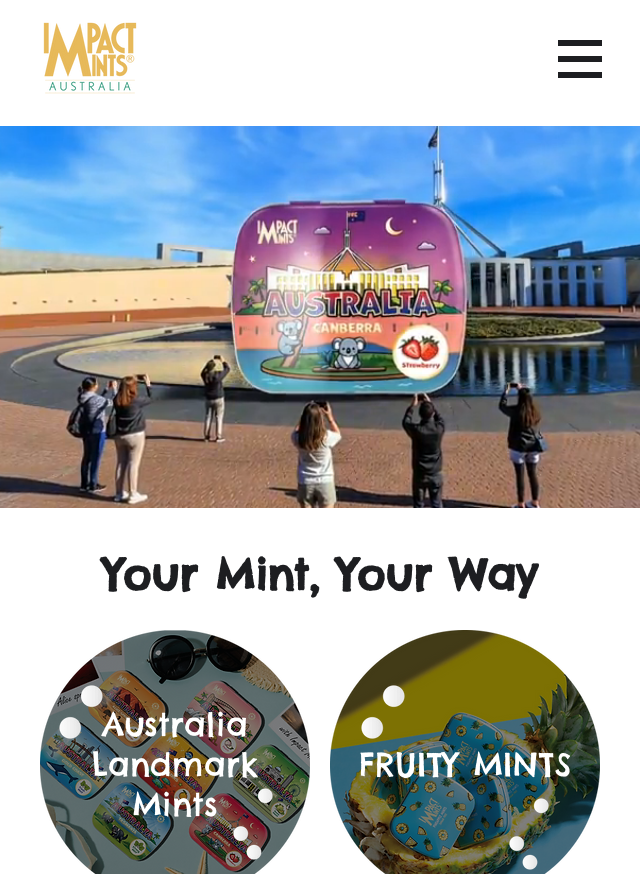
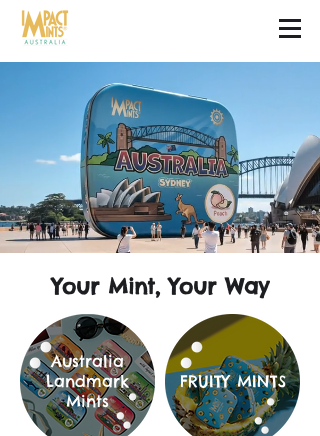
- [image]
+ [image]
